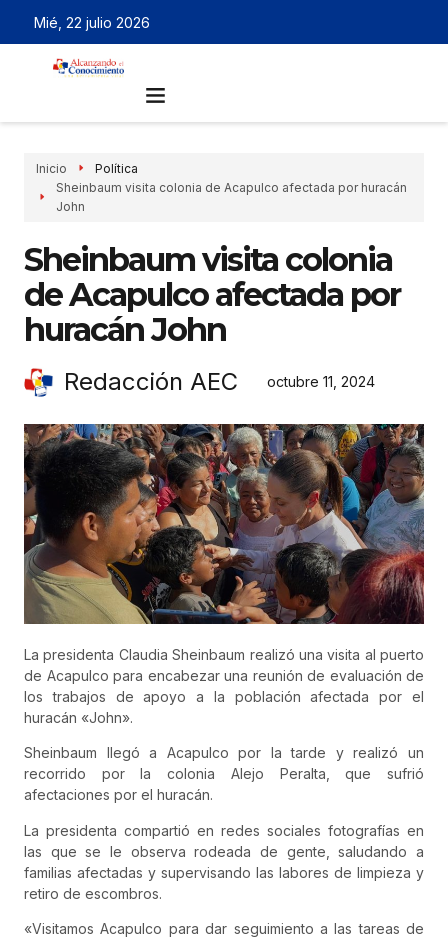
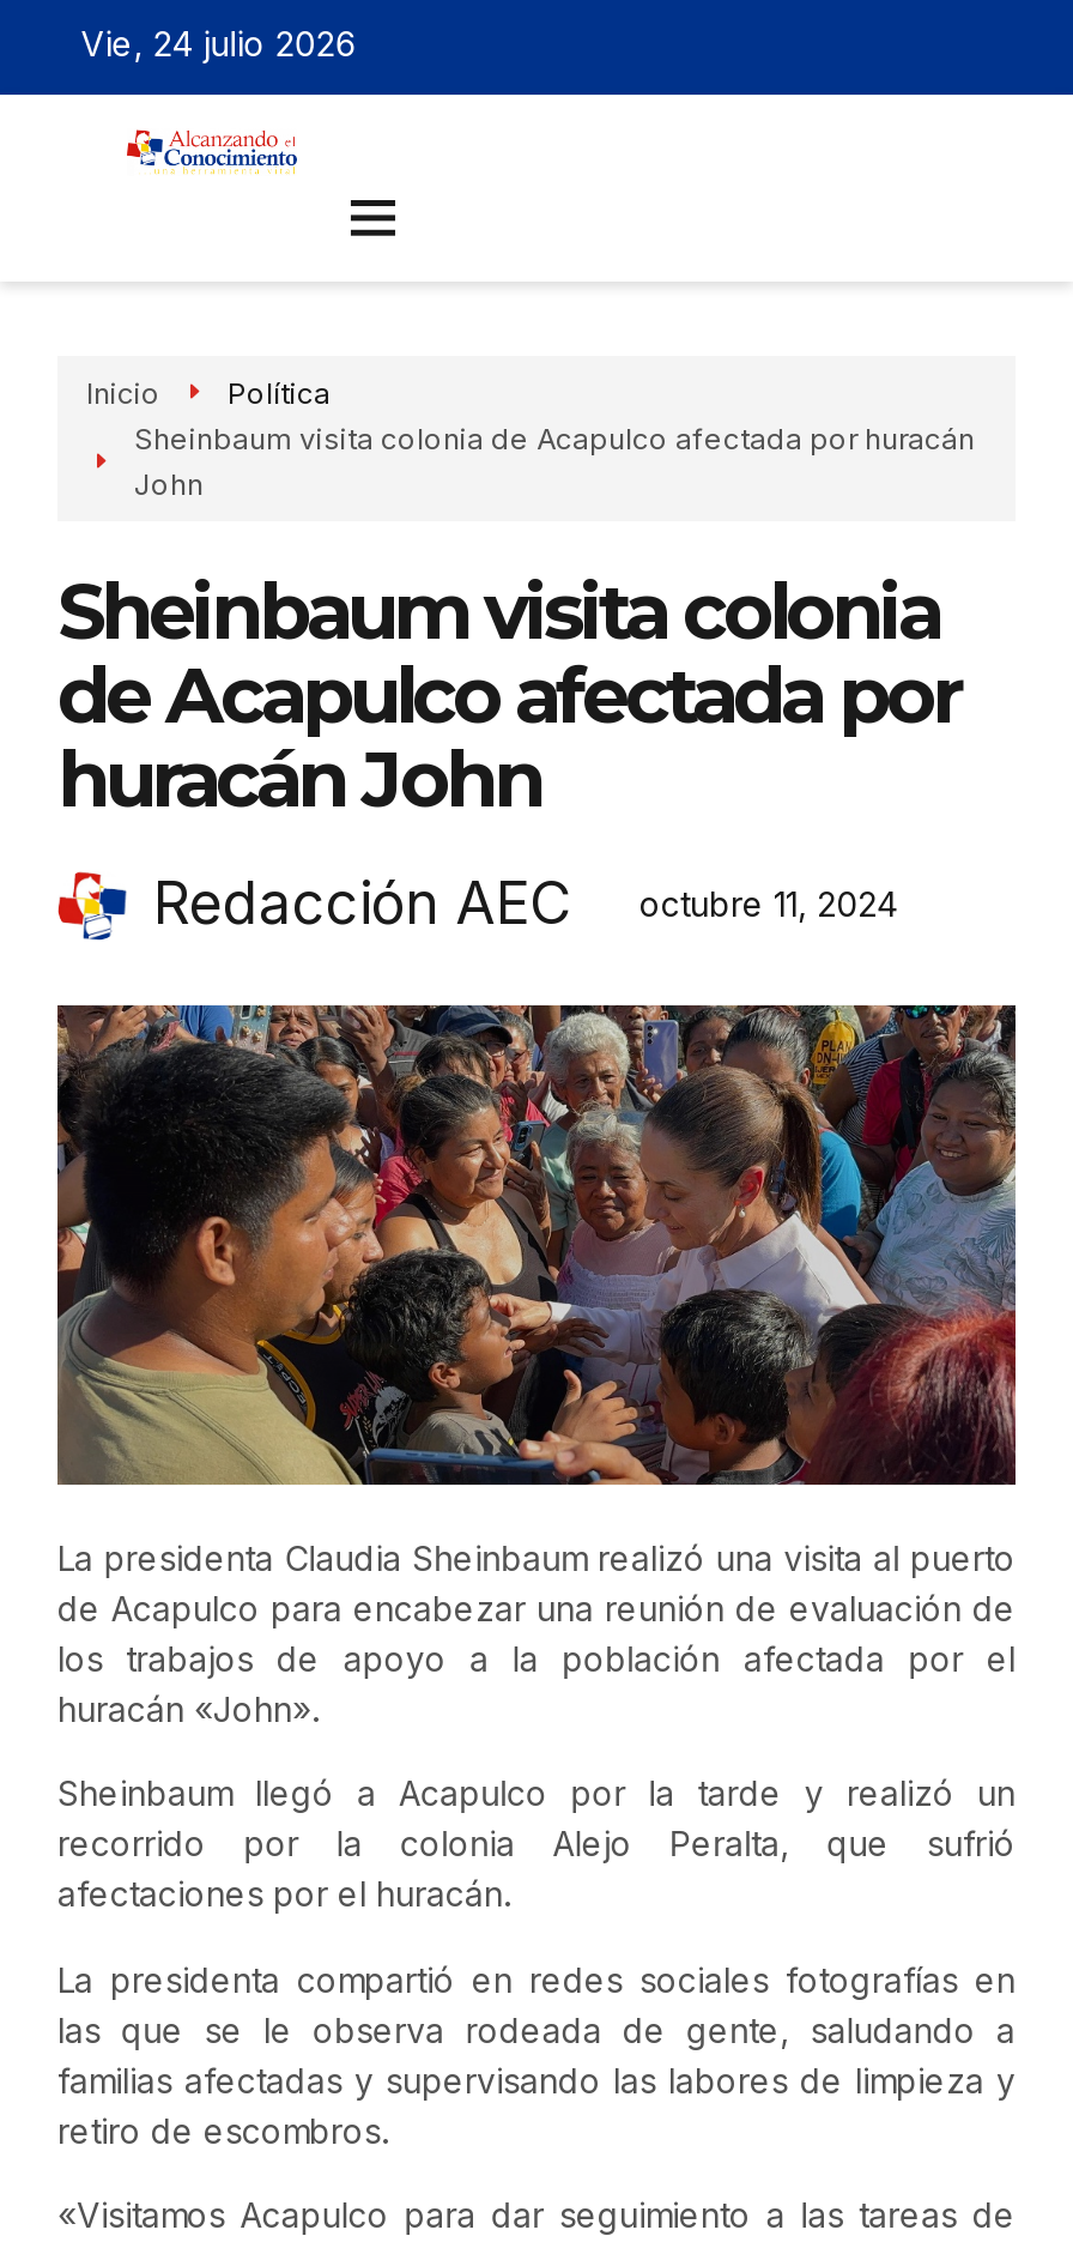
- Mié, 22 julio 2026
+ Vie, 24 julio 2026
